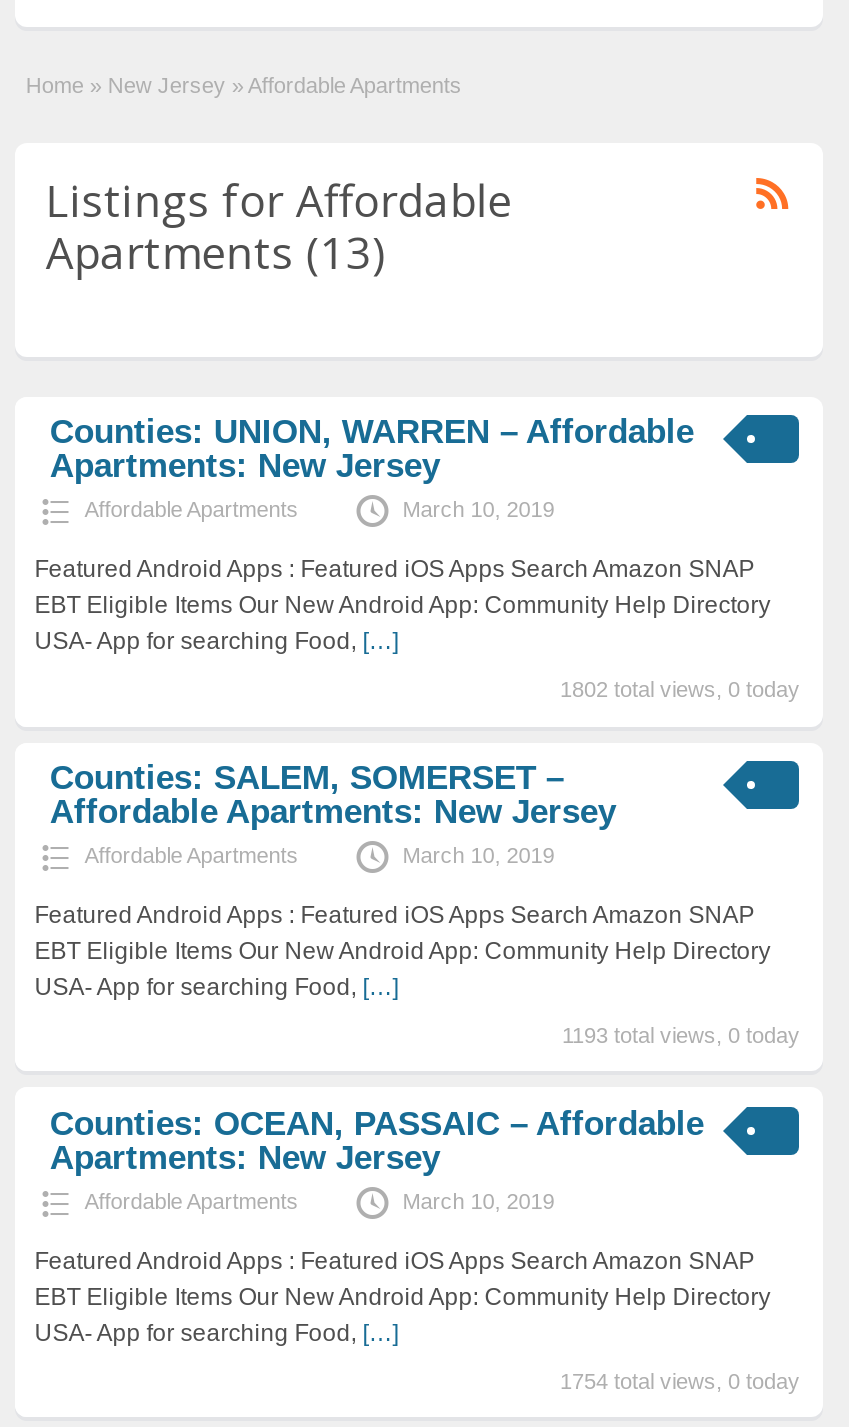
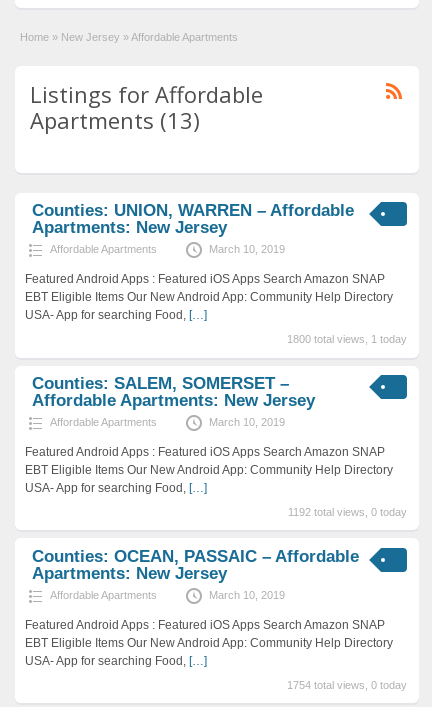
- 1802 total views, 0 today
+ 1800 total views, 1 today

- 1193 total views, 0 today
+ 1192 total views, 0 today
